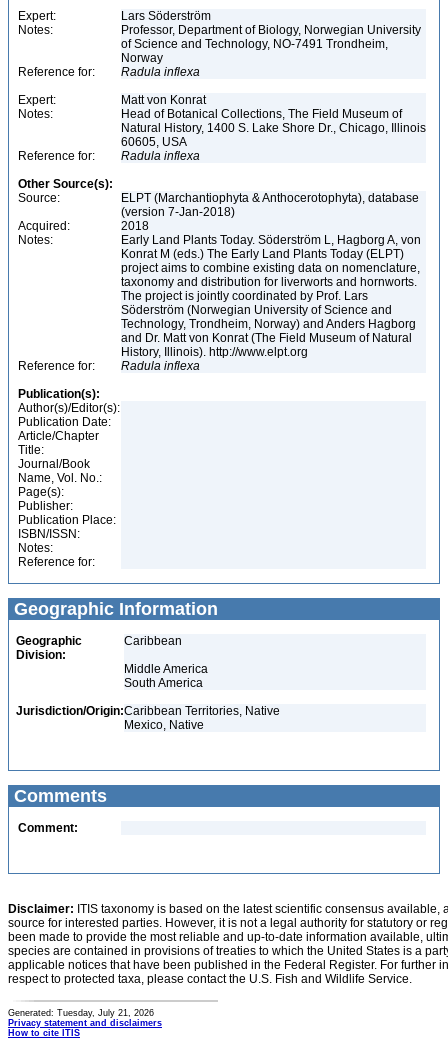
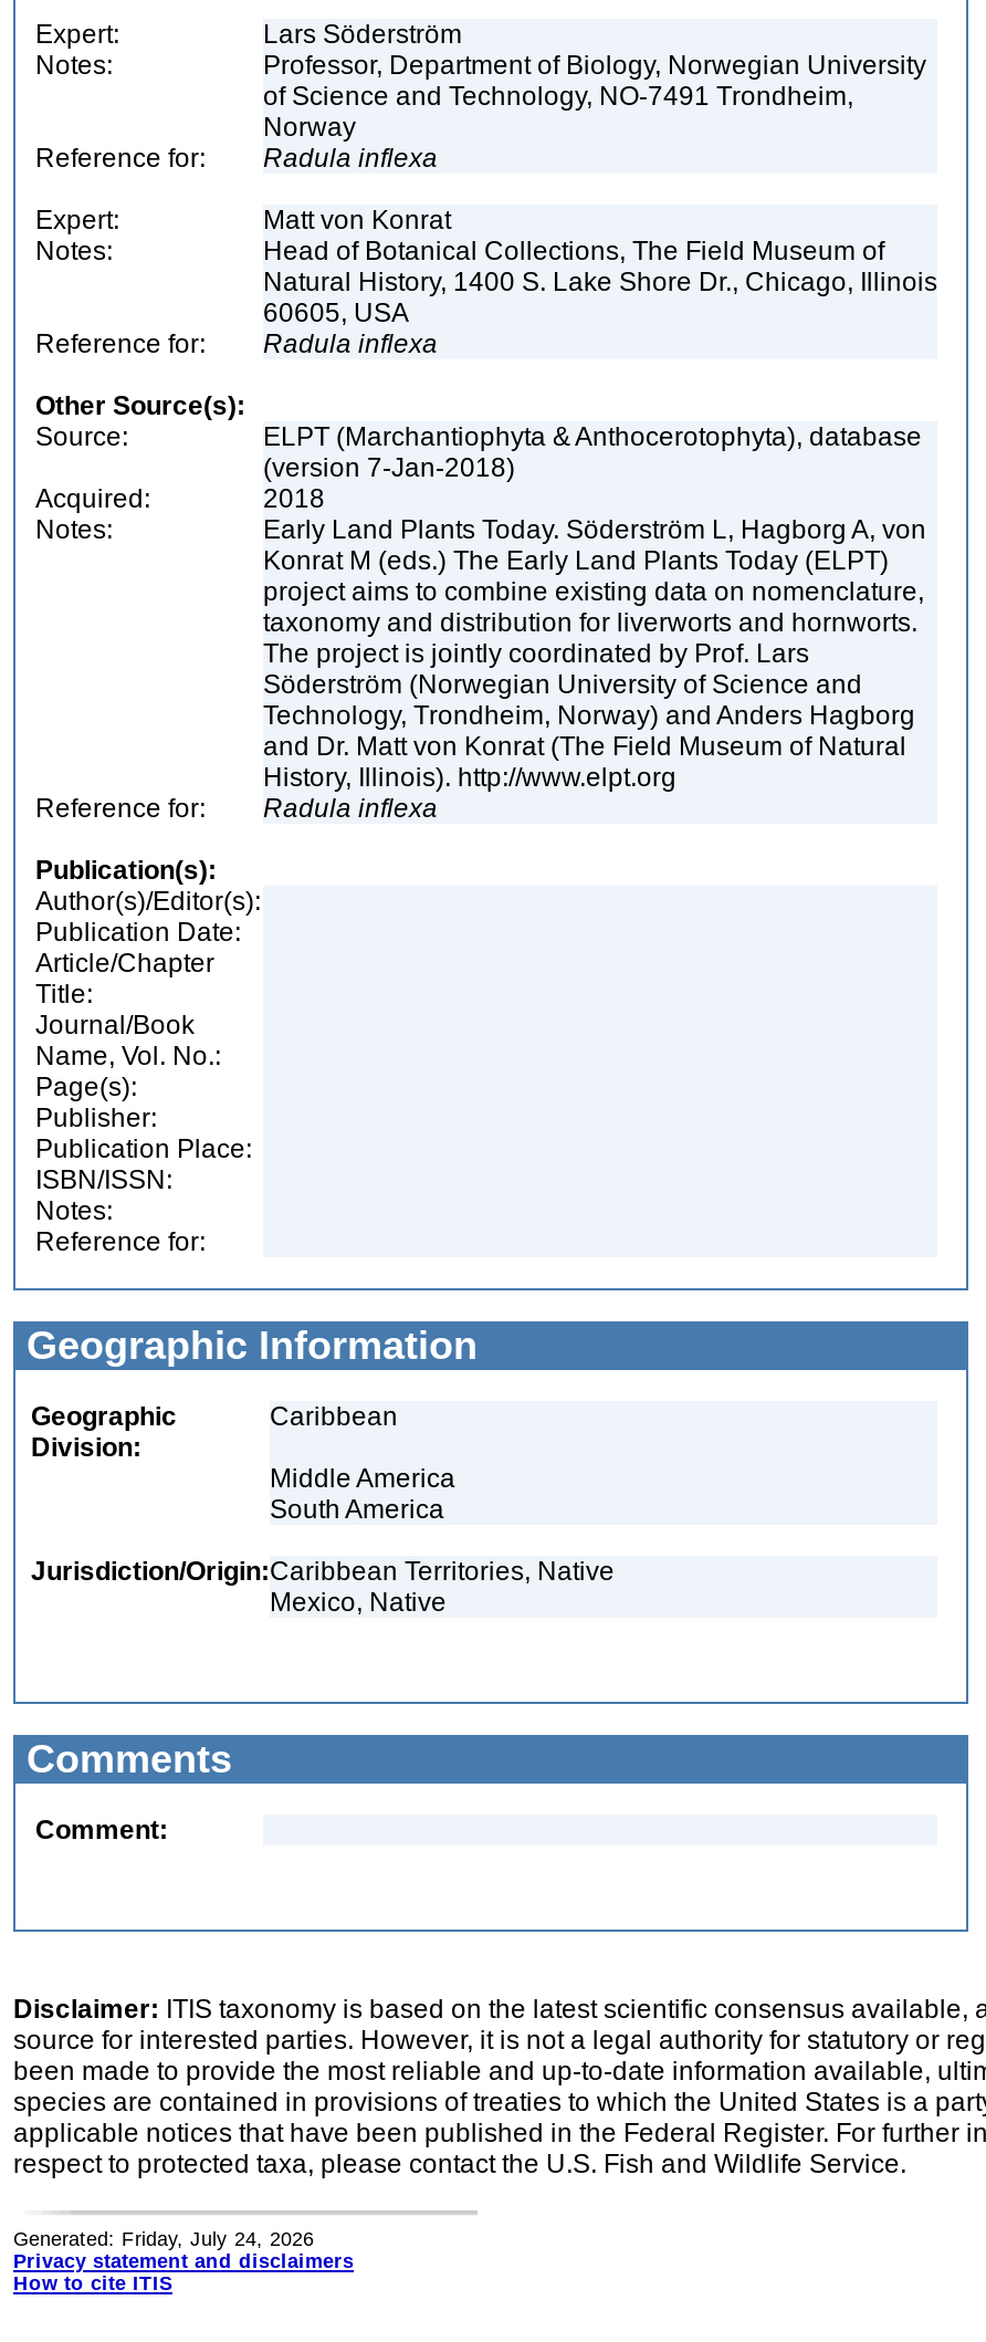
- Generated: Tuesday, July 21, 2026
+ Generated: Friday, July 24, 2026
